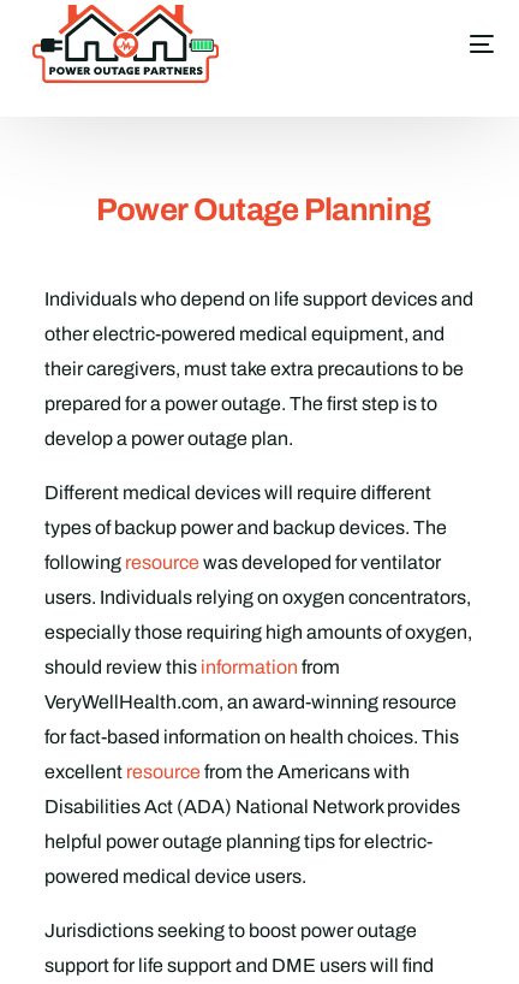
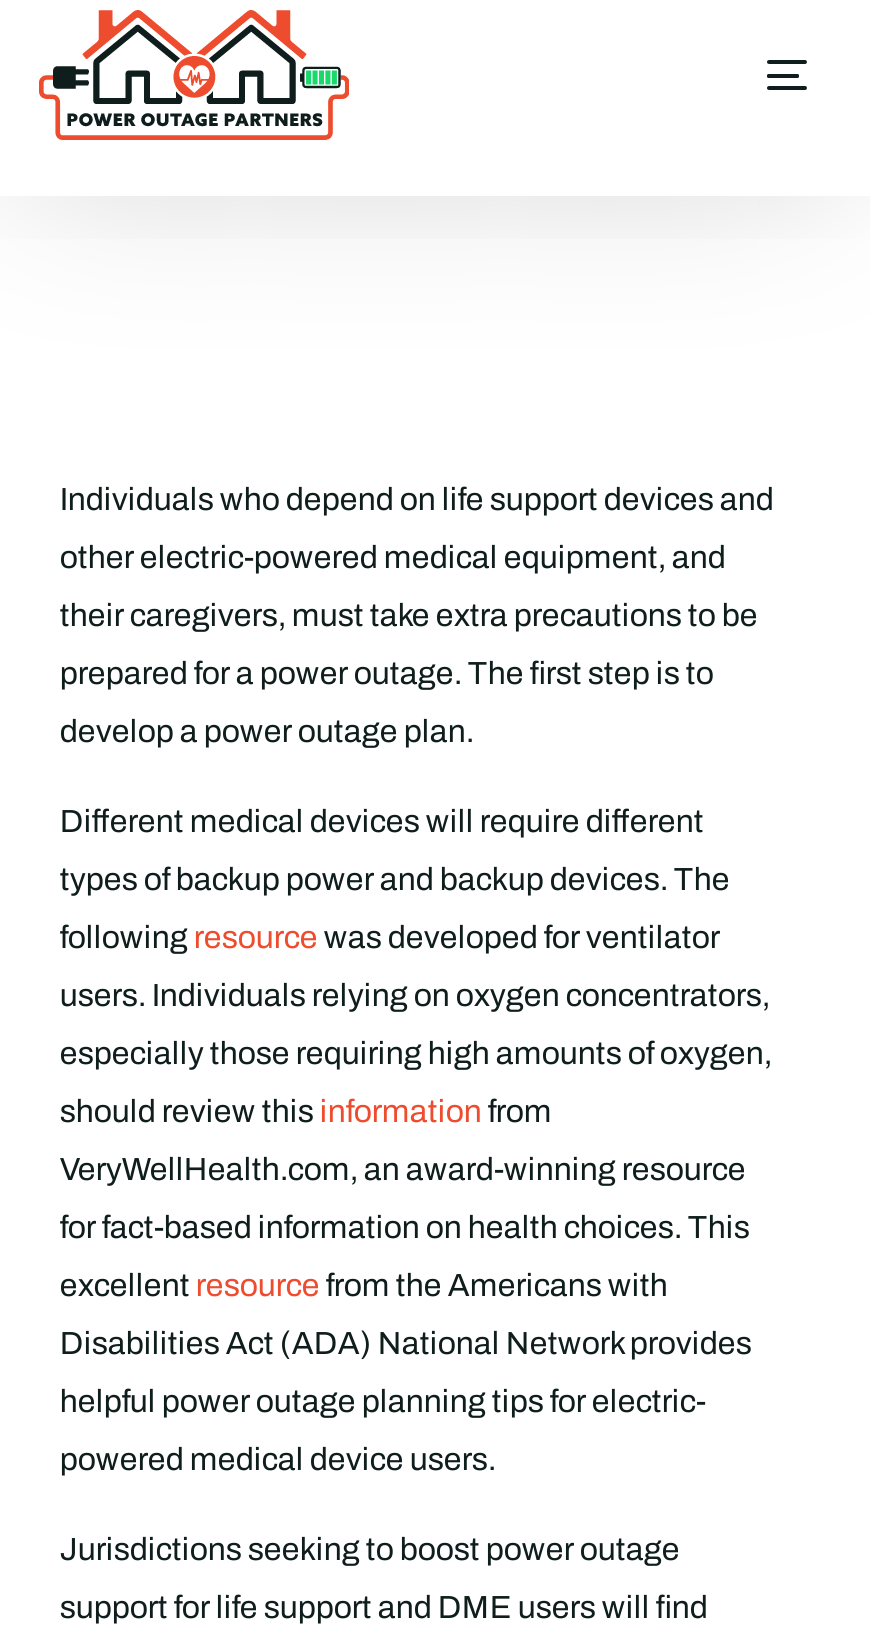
- Power Outage Planning
